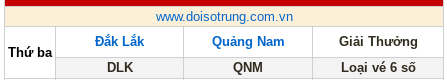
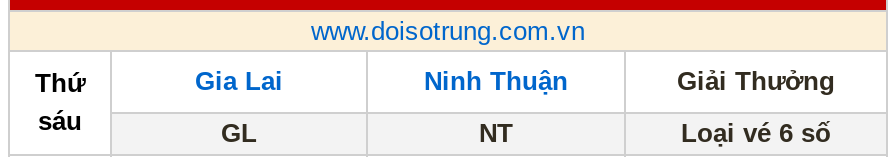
- Đắk Lắk
- Quảng Nam
+ Gia Lai
+ Ninh Thuận

- Thứ ba
+ Thứ
+ sáu

- DLK
- QNM
+ GL
+ NT
